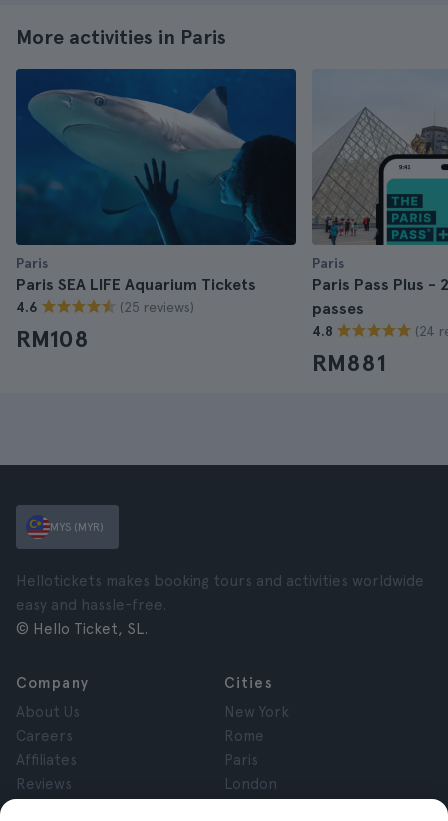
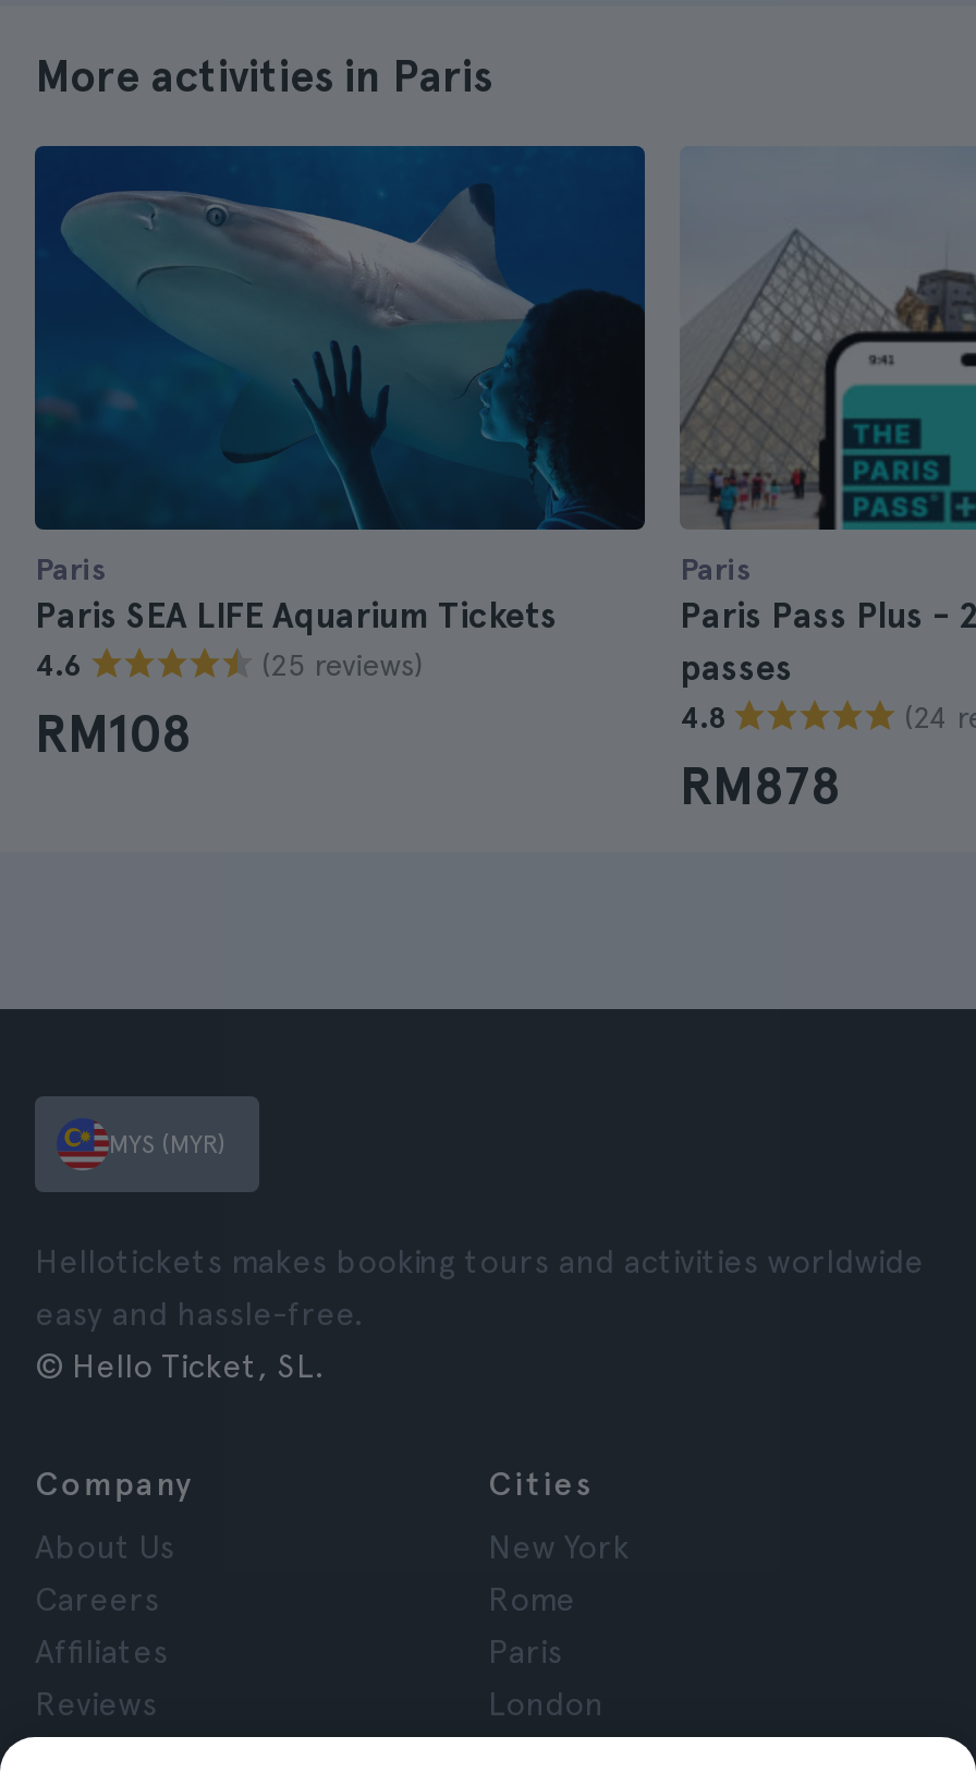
- RM881
+ RM878
